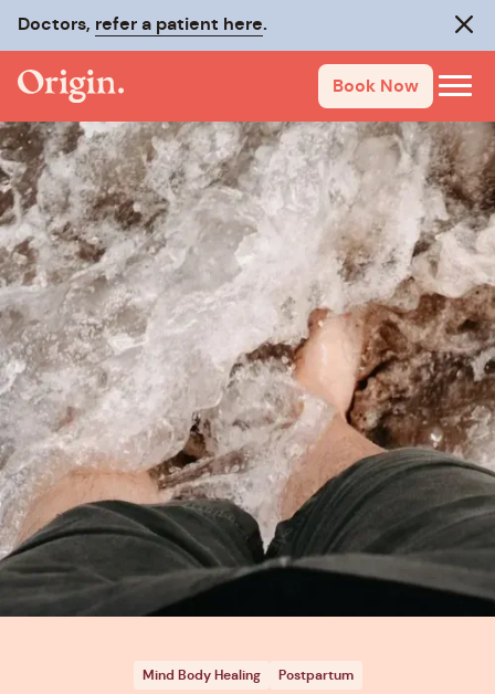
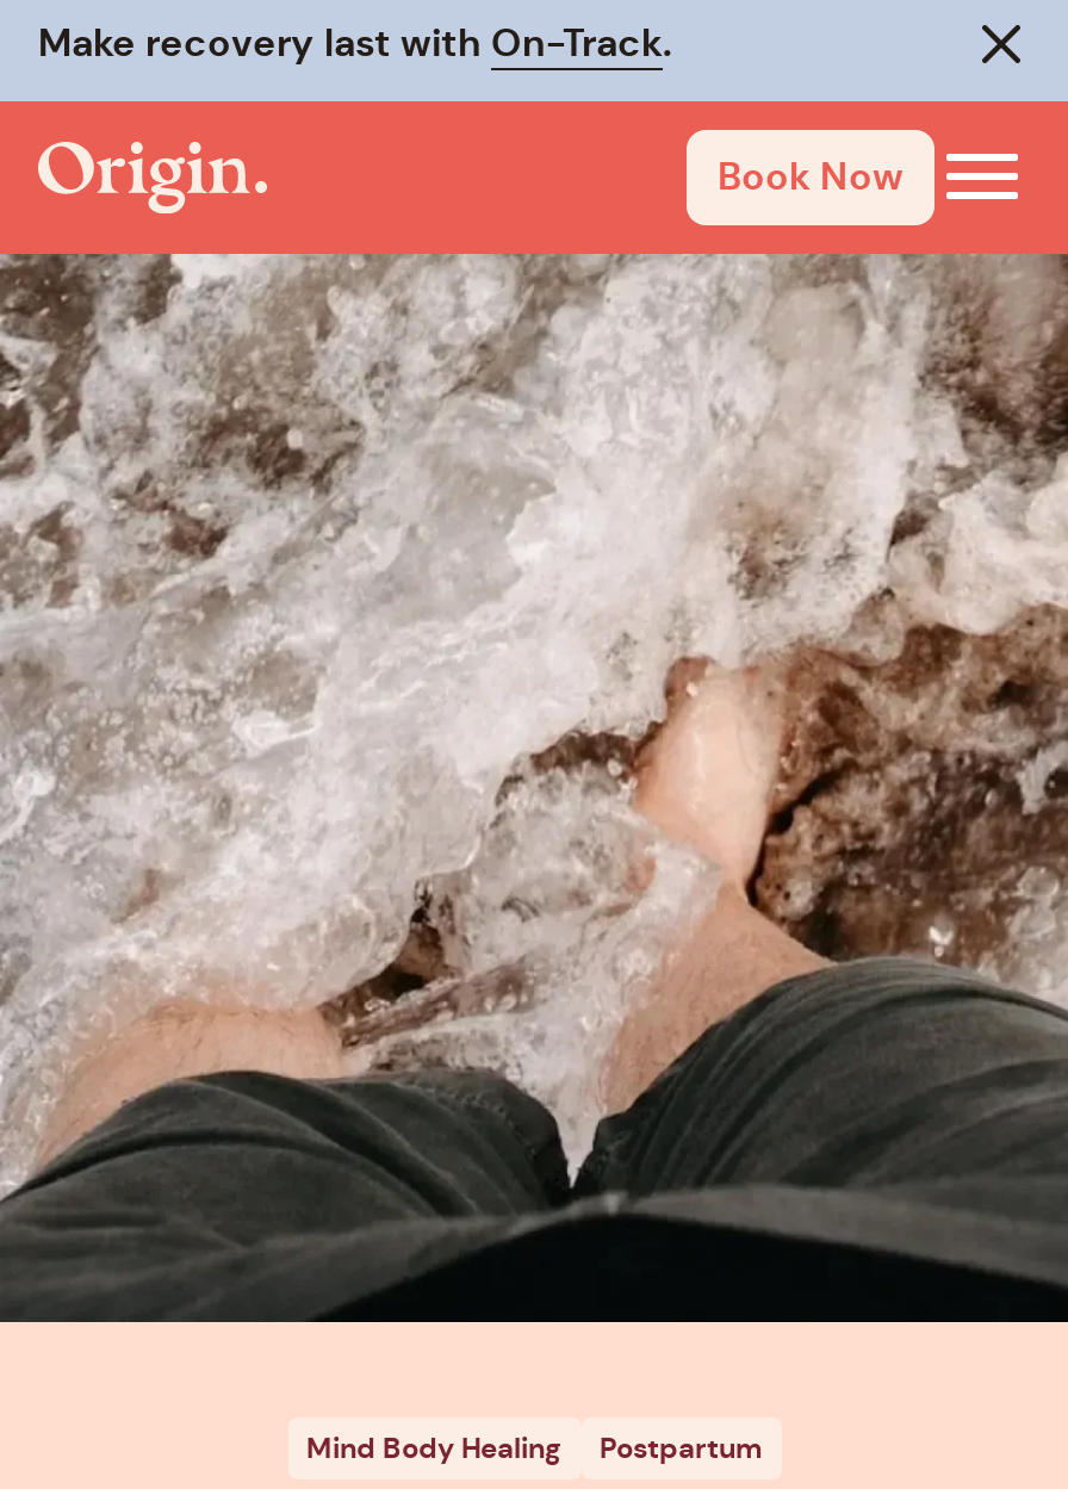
- Doctors, refer a patient here.
+ Make recovery last with On-Track.
